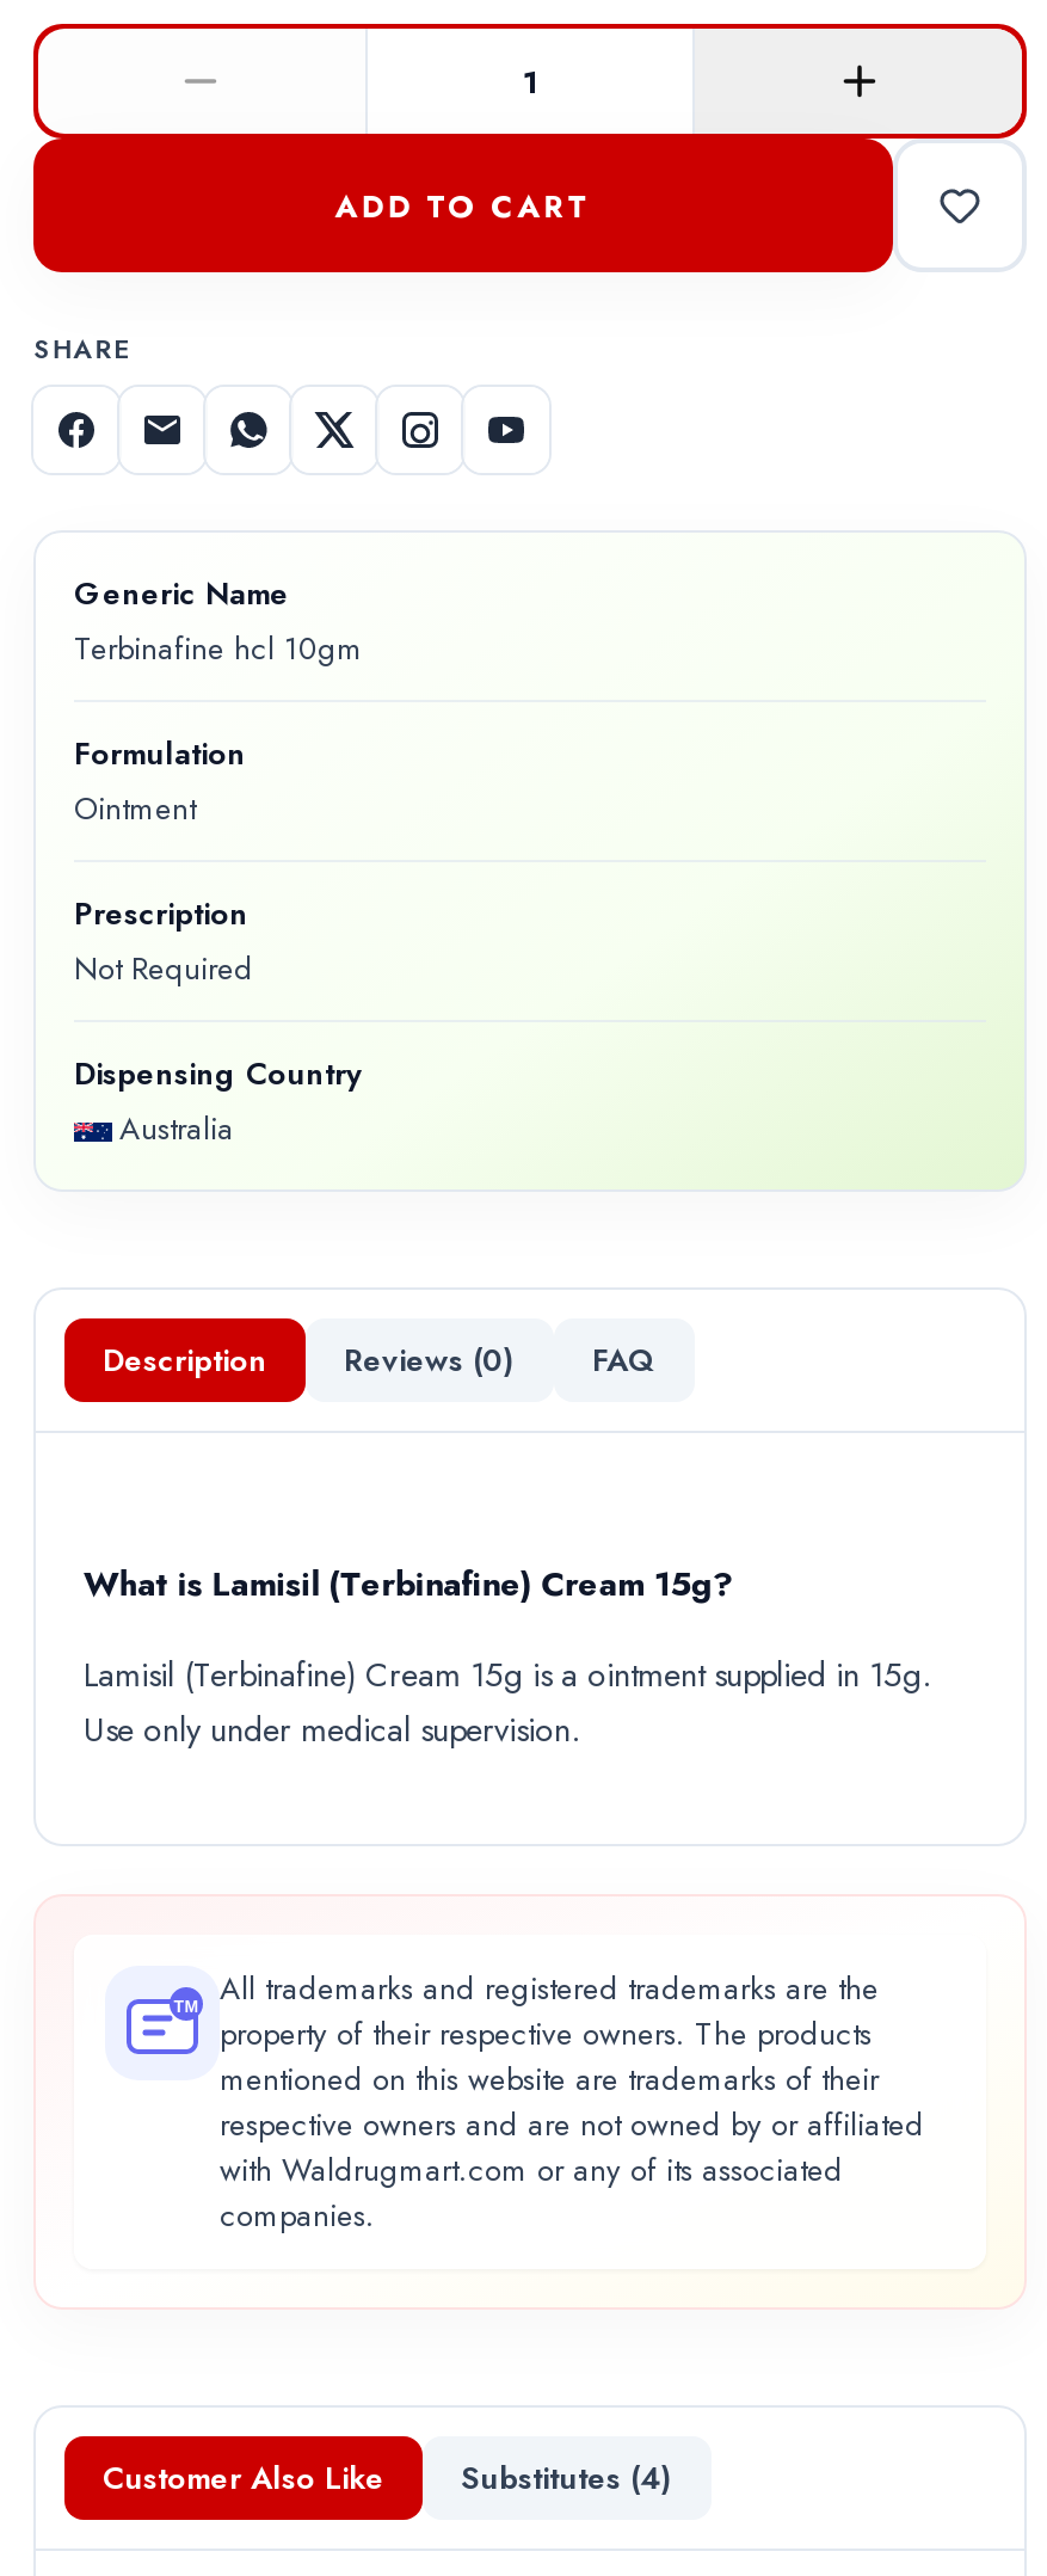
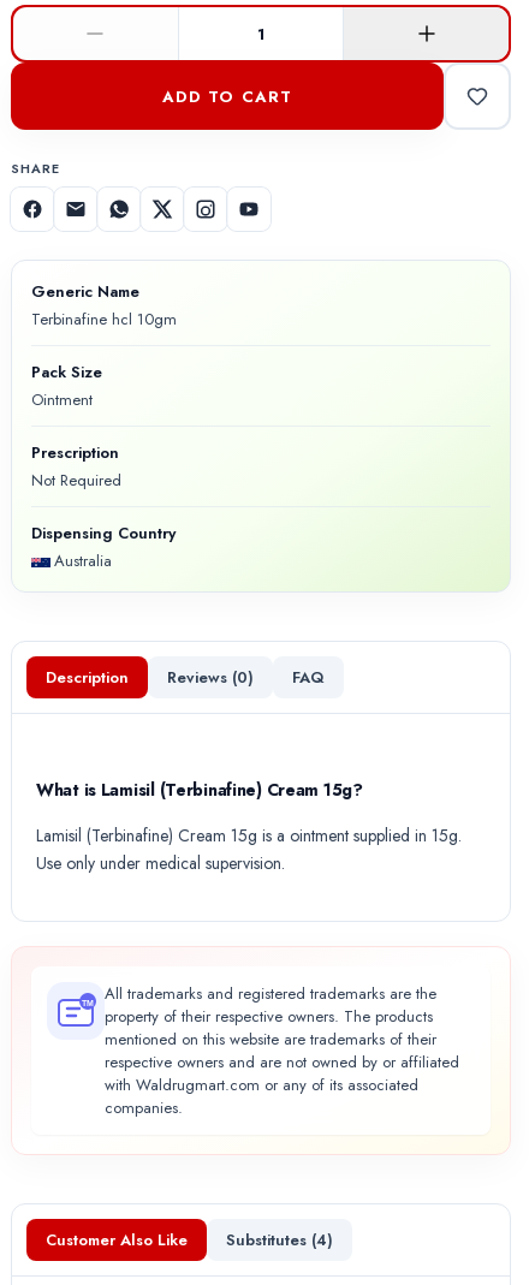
- Formulation
+ Pack Size
